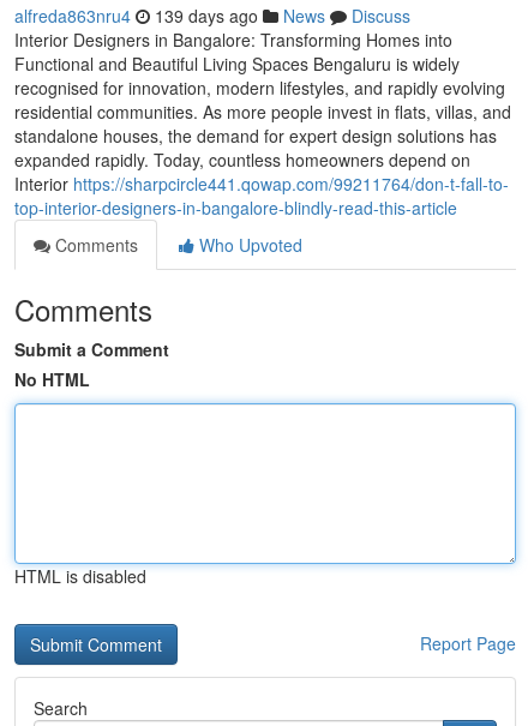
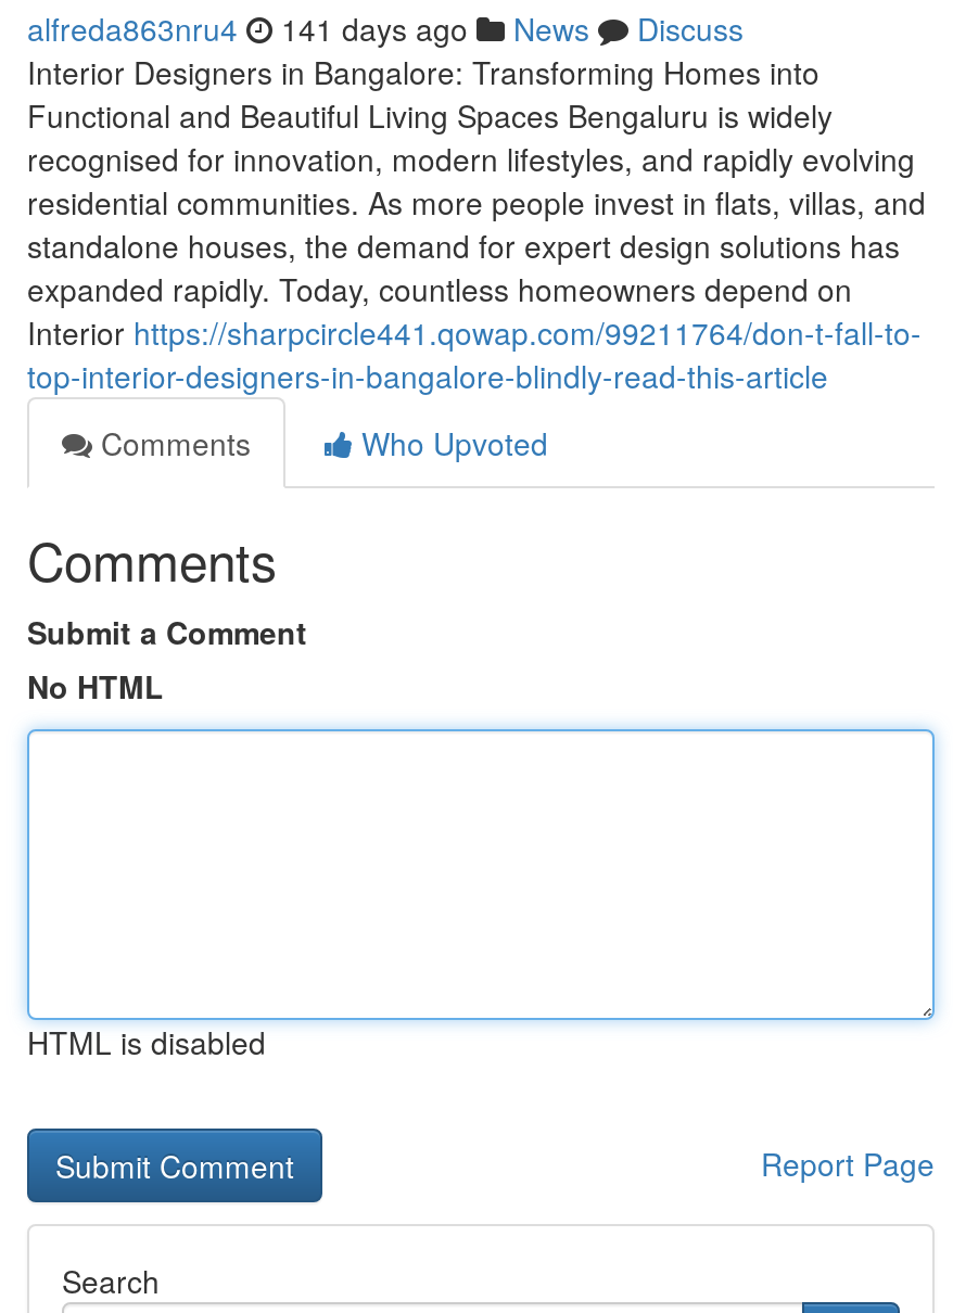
- alfreda863nru4 139 days ago News Discuss
+ alfreda863nru4 141 days ago News Discuss
